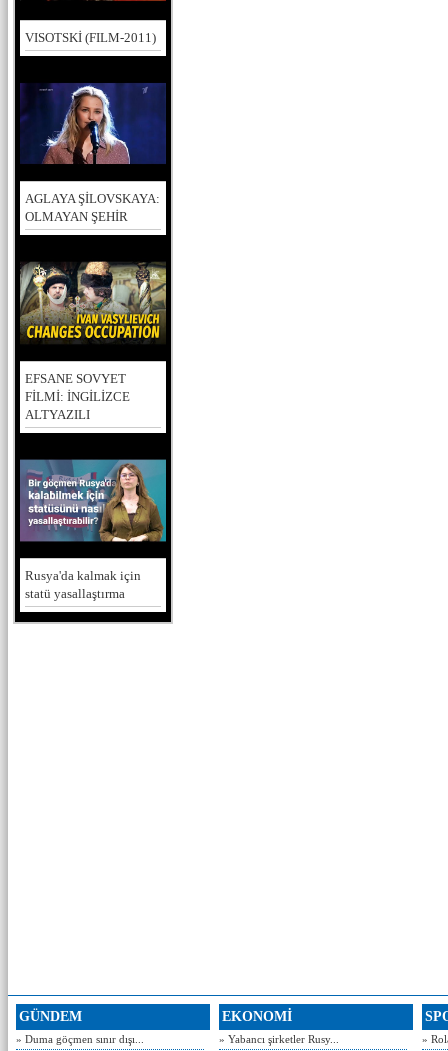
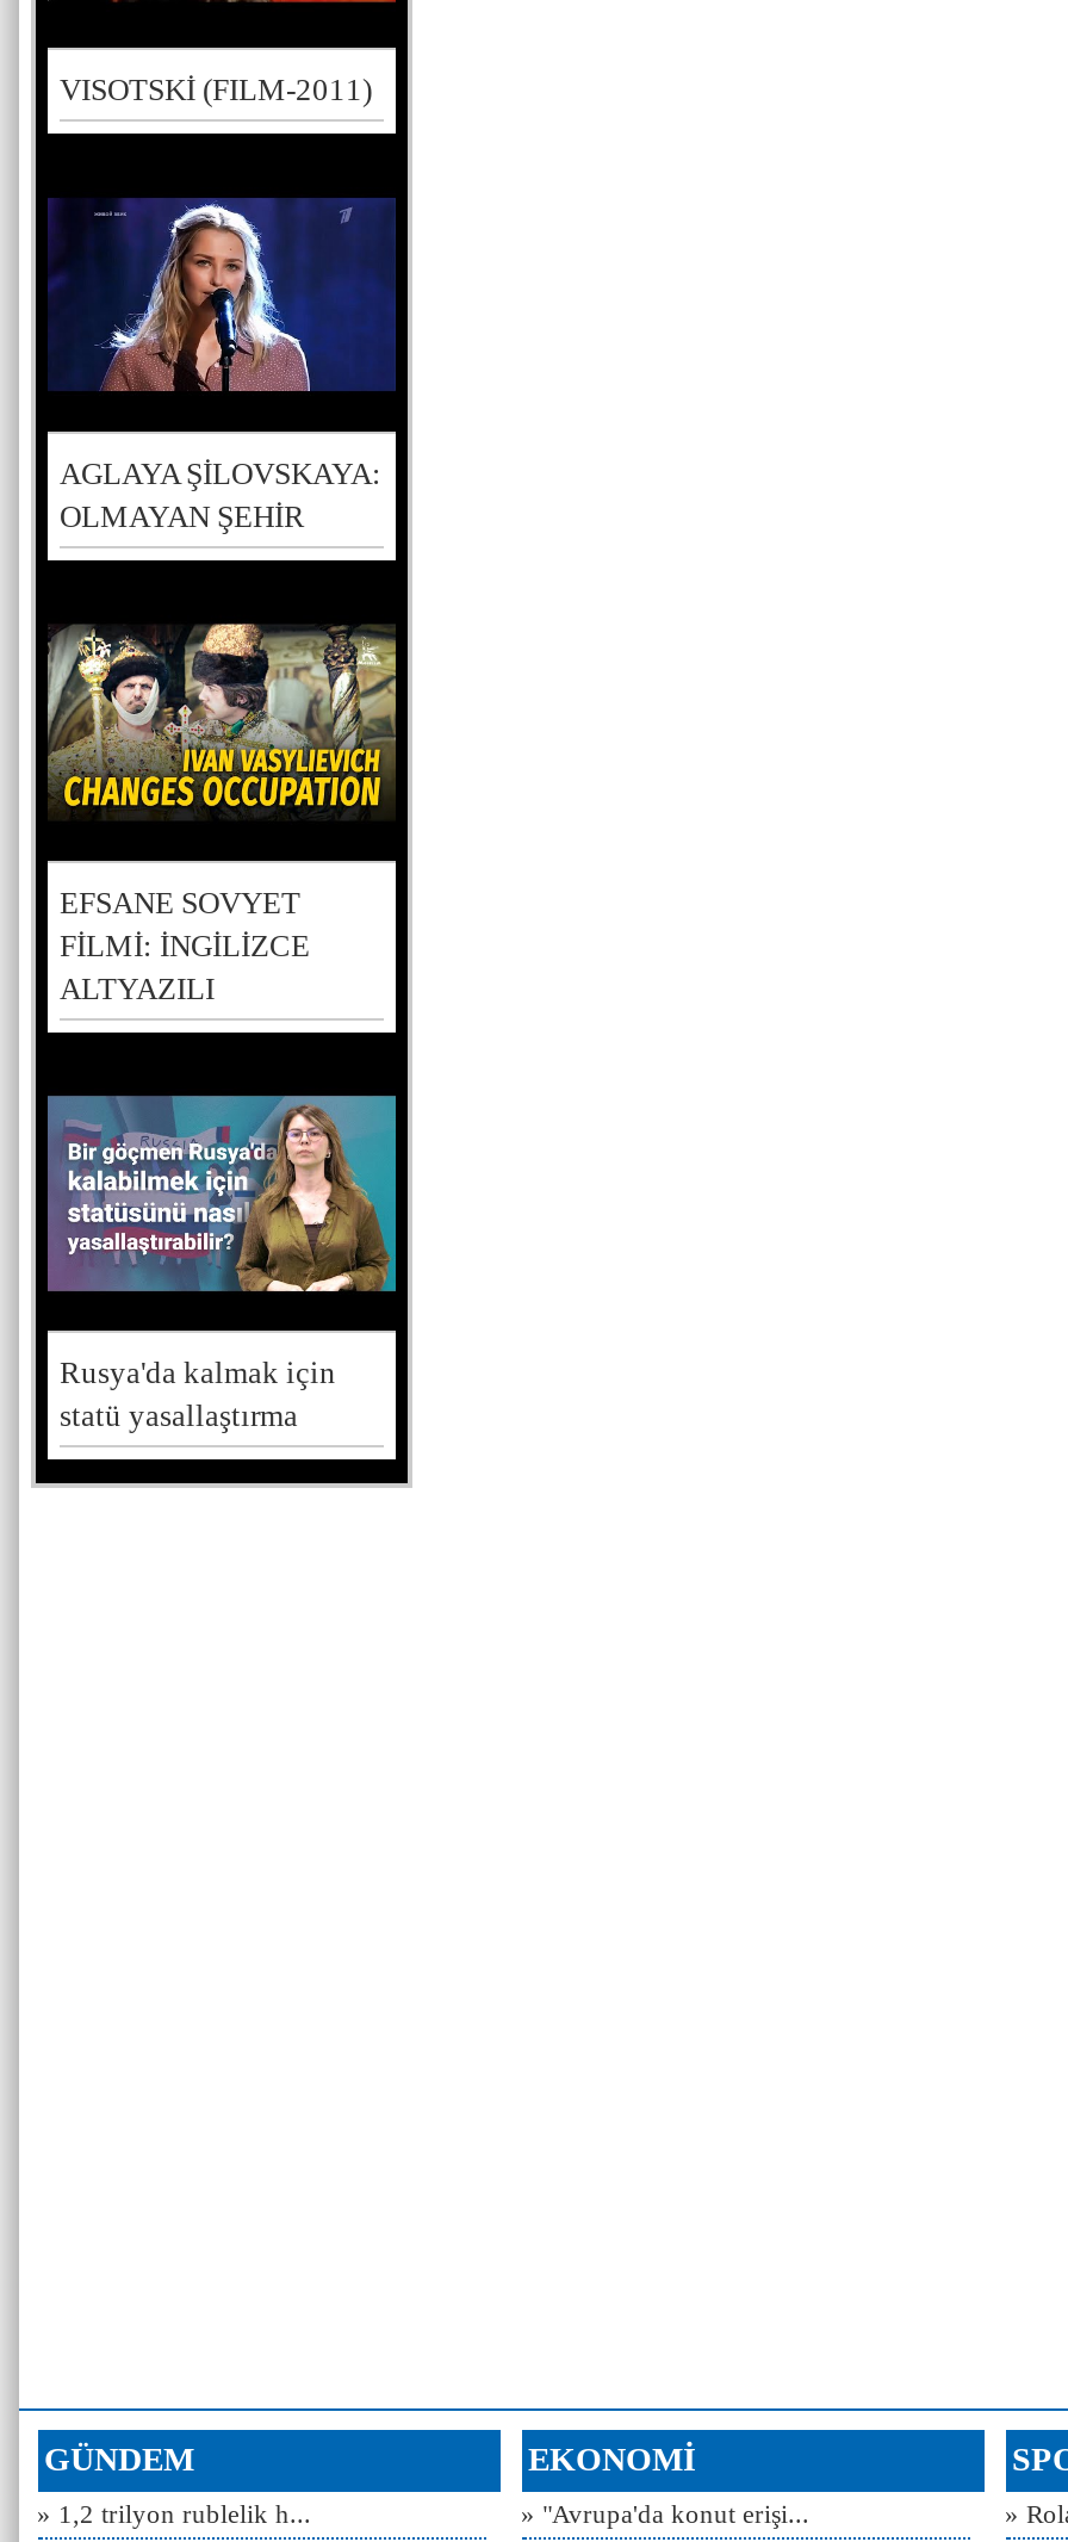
- » Duma göçmen sınır dışı...
+ » 1,2 trilyon rublelik h...

- » Yabancı şirketler Rusy...
+ » "Avrupa'da konut erişi...
